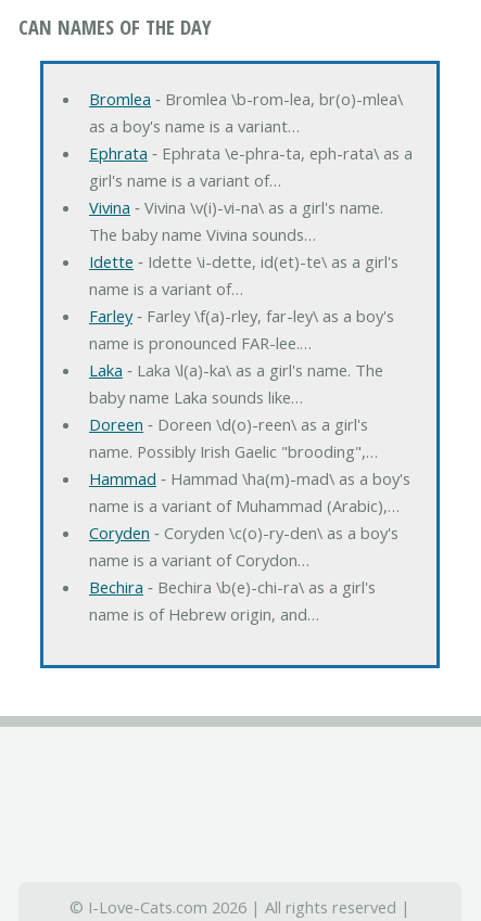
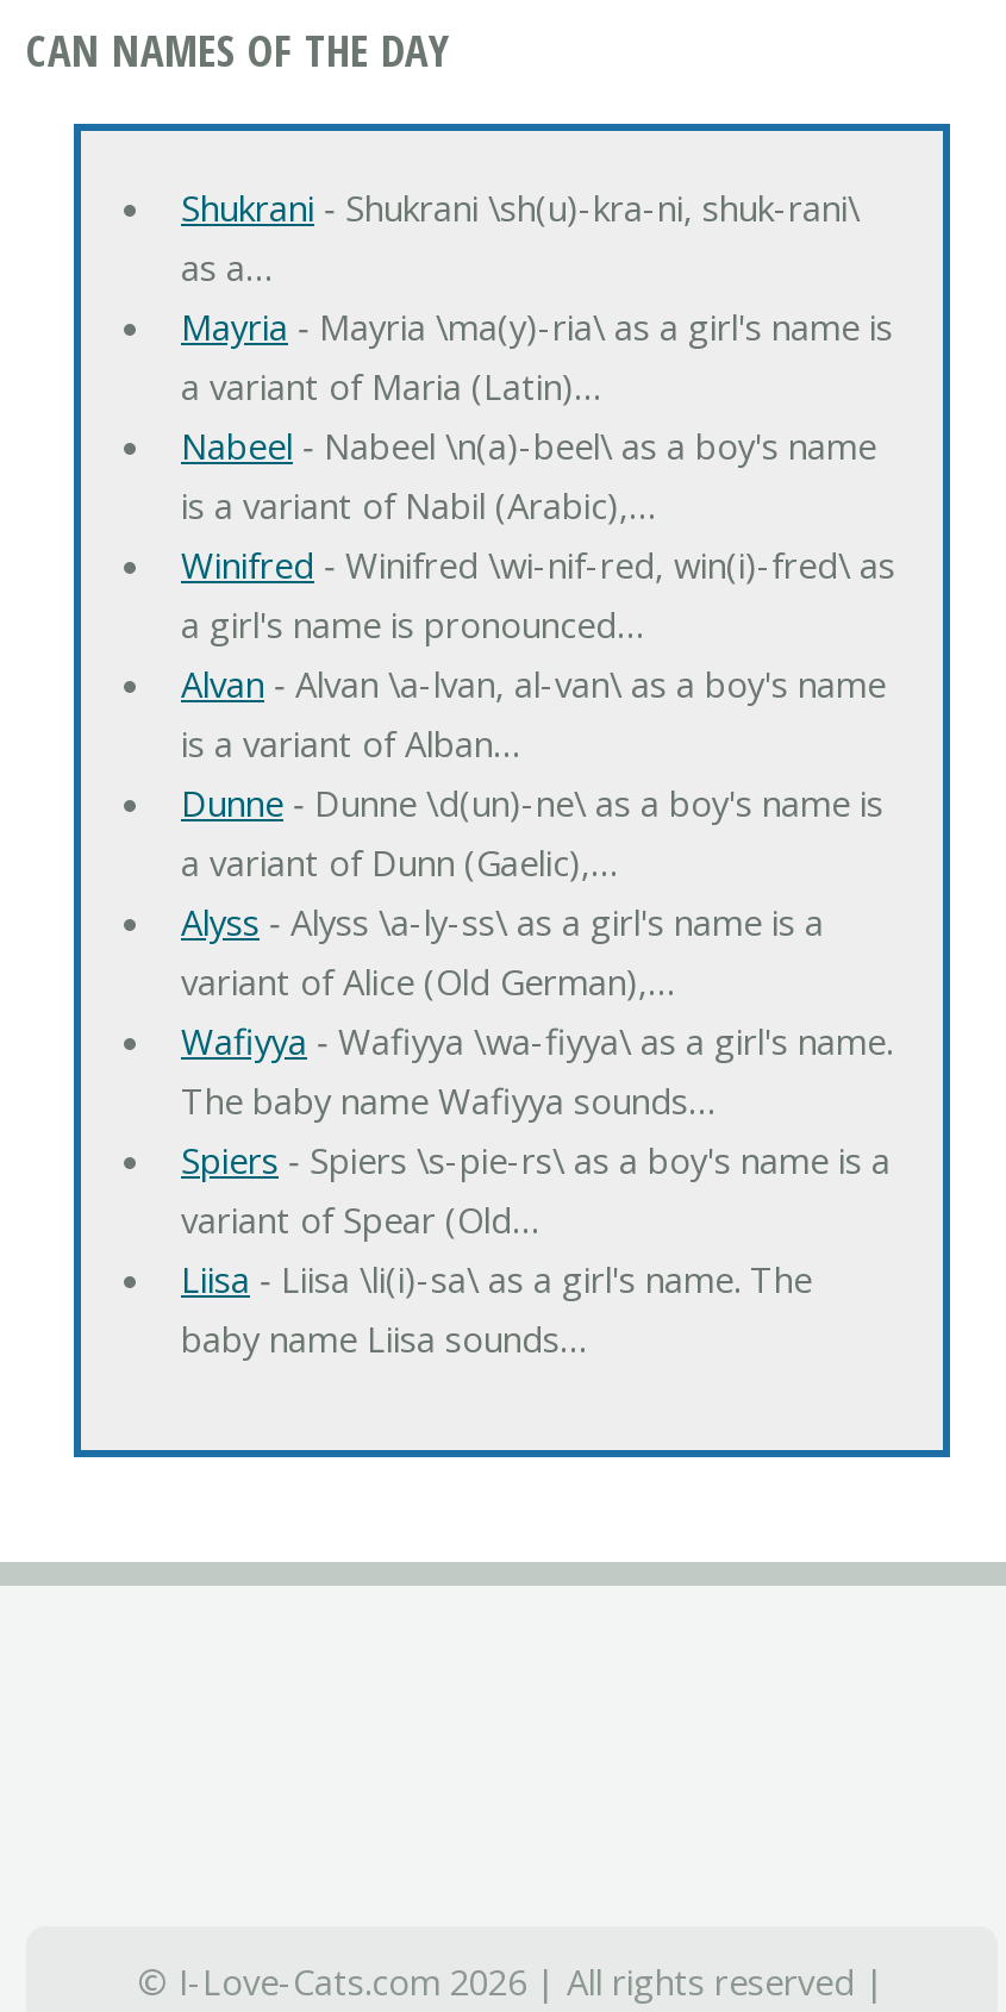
- Bromlea ‐ Bromlea \b-rom-lea, br(o)-mlea\
- as a boy's name is a variant…
- Ephrata ‐ Ephrata \e-phra-ta, eph-rata\ as a
- girl's name is a variant of…
- Vivina ‐ Vivina \v(i)-vi-na\ as a girl's name.
- The baby name Vivina sounds…
- Idette ‐ Idette \i-dette, id(et)-te\ as a girl's
- name is a variant of…
- Farley ‐ Farley \f(a)-rley, far-ley\ as a boy's
- name is pronounced FAR-lee.…
- Laka ‐ Laka \l(a)-ka\ as a girl's name. The
- baby name Laka sounds like…
- Doreen ‐ Doreen \d(o)-reen\ as a girl's
- name. Possibly Irish Gaelic "brooding",…
- Hammad ‐ Hammad \ha(m)-mad\ as a boy's
- name is a variant of Muhammad (Arabic),…
- Coryden ‐ Coryden \c(o)-ry-den\ as a boy's
- name is a variant of Corydon…
- Bechira ‐ Bechira \b(e)-chi-ra\ as a girl's
- name is of Hebrew origin, and…
+ Shukrani ‐ Shukrani \sh(u)-kra-ni, shuk-rani\
+ as a…
+ Mayria ‐ Mayria \ma(y)-ria\ as a girl's name is
+ a variant of Maria (Latin)…
+ Nabeel ‐ Nabeel \n(a)-beel\ as a boy's name
+ is a variant of Nabil (Arabic),…
+ Winifred ‐ Winifred \wi-nif-red, win(i)-fred\ as
+ a girl's name is pronounced…
+ Alvan ‐ Alvan \a-lvan, al-van\ as a boy's name
+ is a variant of Alban…
+ Dunne ‐ Dunne \d(un)-ne\ as a boy's name is
+ a variant of Dunn (Gaelic),…
+ Alyss ‐ Alyss \a-ly-ss\ as a girl's name is a
+ variant of Alice (Old German),…
+ Wafiyya ‐ Wafiyya \wa-fiyya\ as a girl's name.
+ The baby name Wafiyya sounds…
+ Spiers ‐ Spiers \s-pie-rs\ as a boy's name is a
+ variant of Spear (Old…
+ Liisa ‐ Liisa \li(i)-sa\ as a girl's name. The
+ baby name Liisa sounds…
